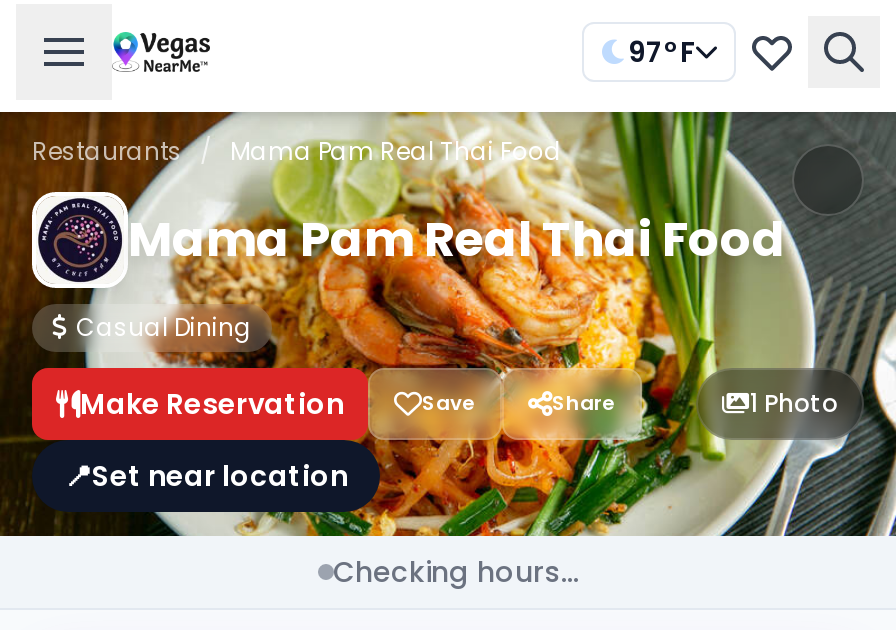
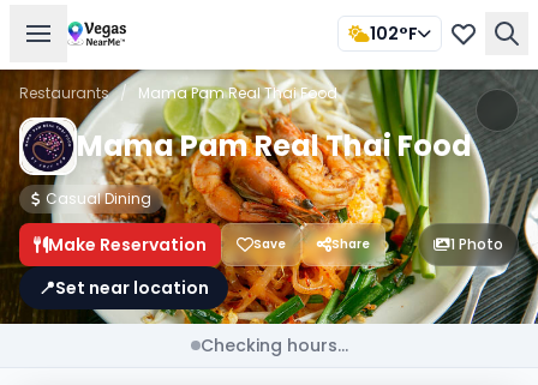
- 97°F
+ 102°F
